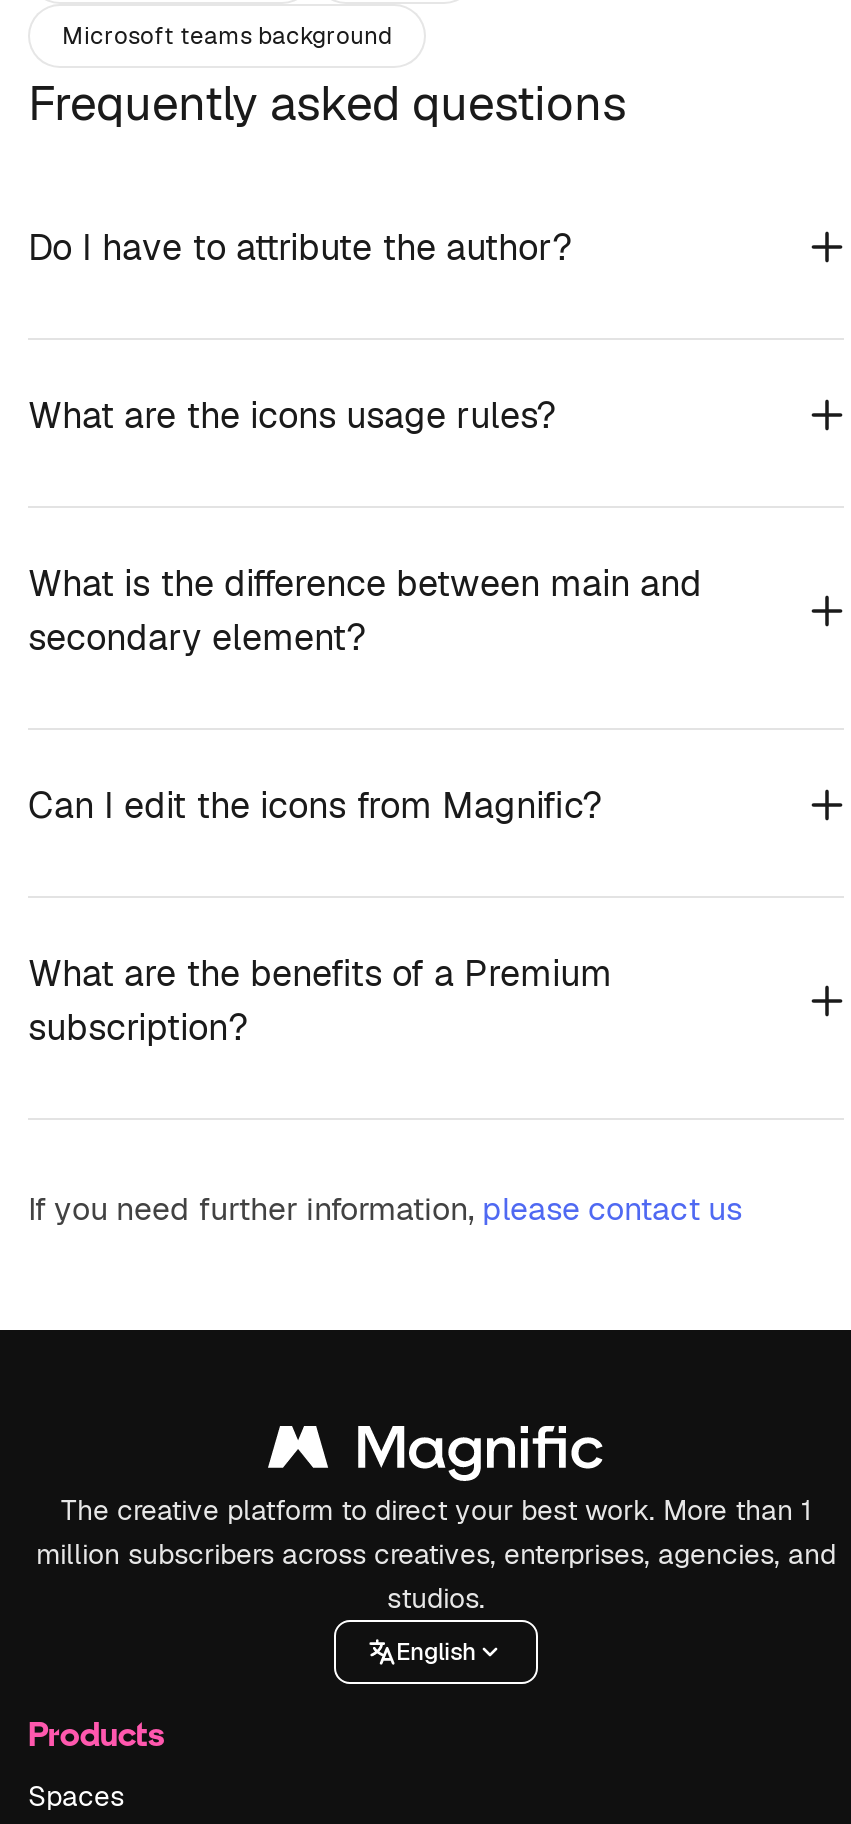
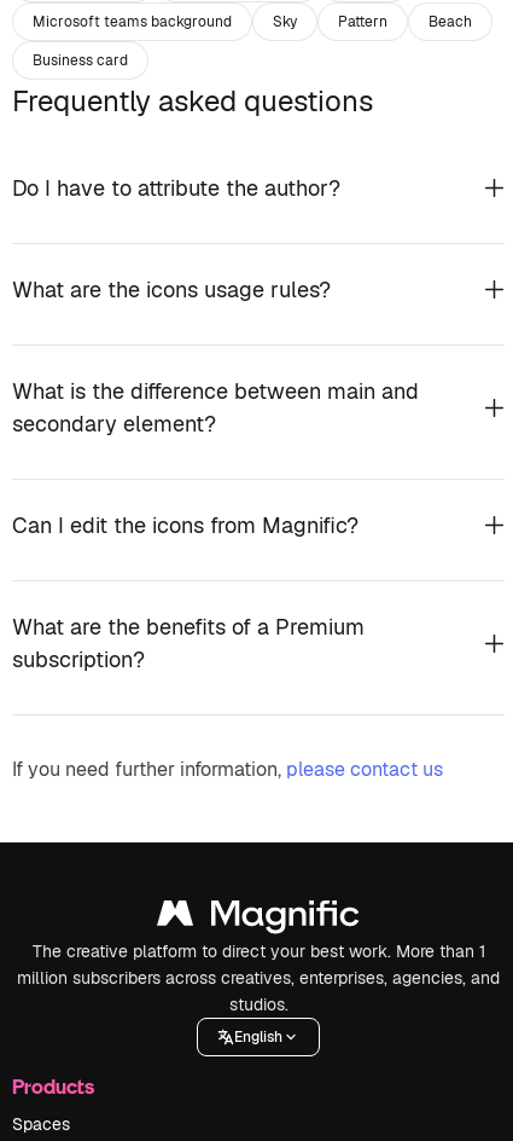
+ Sky
+ Pattern
+ Beach
+ Business card
